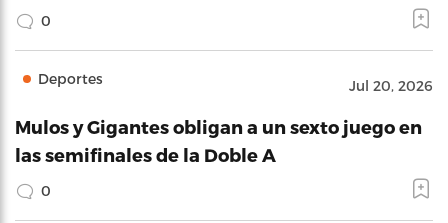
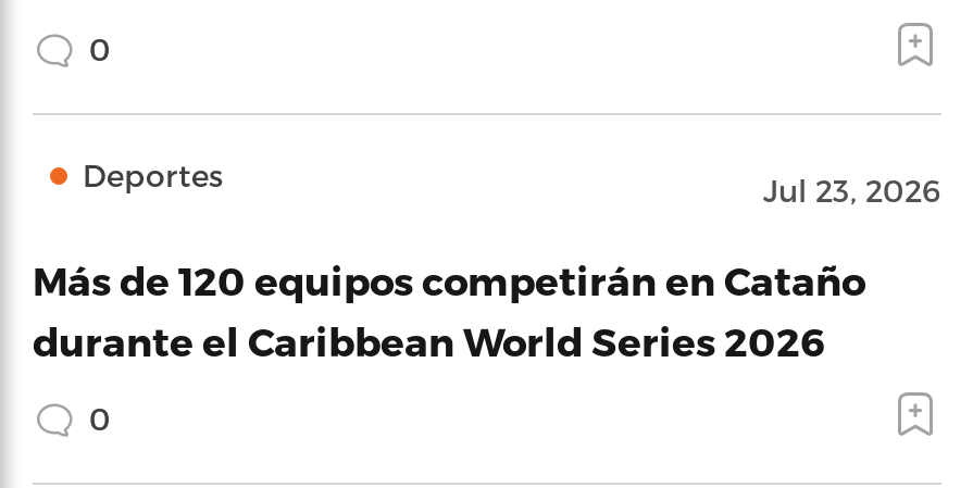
- Jul 20, 2026
+ Jul 23, 2026

- Mulos y Gigantes obligan a un sexto juego en
- las semifinales de la Doble A
+ Más de 120 equipos competirán en Cataño
+ durante el Caribbean World Series 2026
